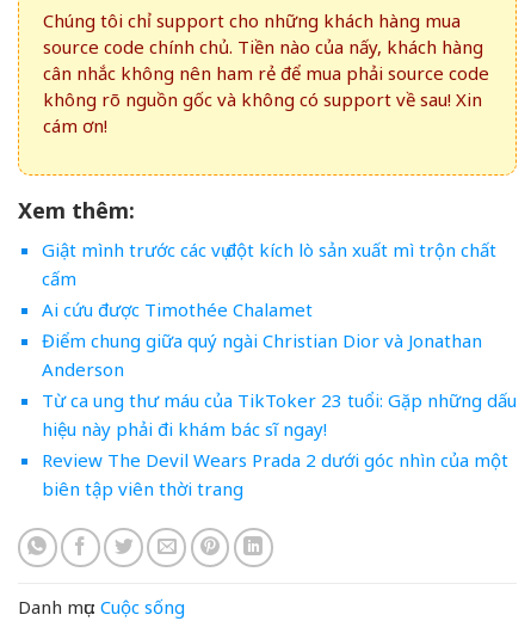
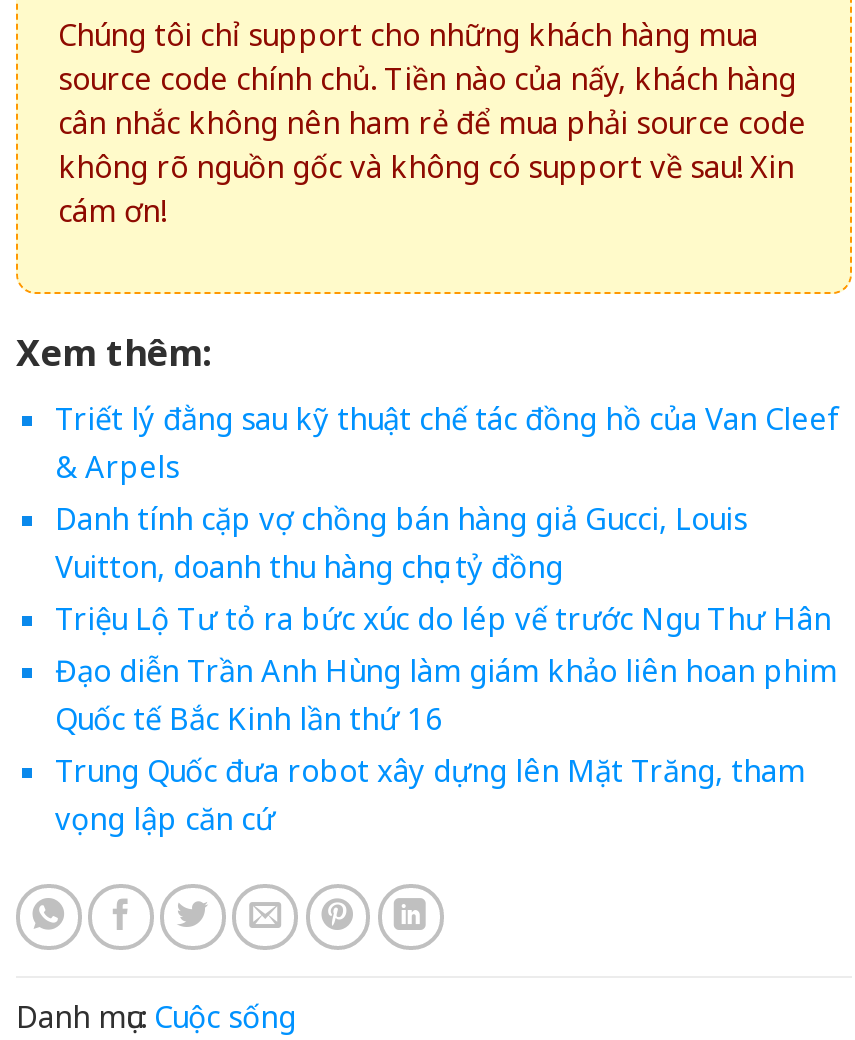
- Giật mình trước các vụ đột kích lò sản xuất mì trộn chất
- cấm
- Ai cứu được Timothée Chalamet
- Điểm chung giữa quý ngài Christian Dior và Jonathan
- Anderson
- Từ ca ung thư máu của TikToker 23 tuổi: Gặp những dấu
- hiệu này phải đi khám bác sĩ ngay!
- Review The Devil Wears Prada 2 dưới góc nhìn của một
- biên tập viên thời trang
+ Triết lý đằng sau kỹ thuật chế tác đồng hồ của Van Cleef
+ & Arpels
+ Danh tính cặp vợ chồng bán hàng giả Gucci, Louis
+ Vuitton, doanh thu hàng chục tỷ đồng
+ Triệu Lộ Tư tỏ ra bức xúc do lép vế trước Ngu Thư Hân
+ Đạo diễn Trần Anh Hùng làm giám khảo liên hoan phim
+ Quốc tế Bắc Kinh lần thứ 16
+ Trung Quốc đưa robot xây dựng lên Mặt Trăng, tham
+ vọng lập căn cứ
